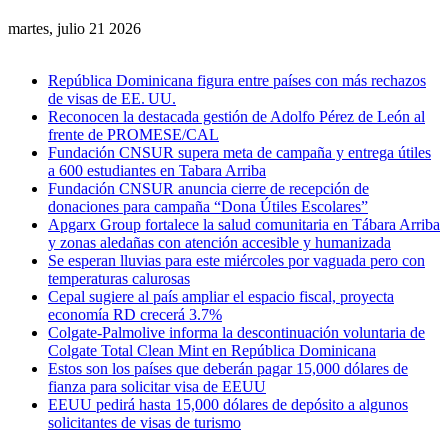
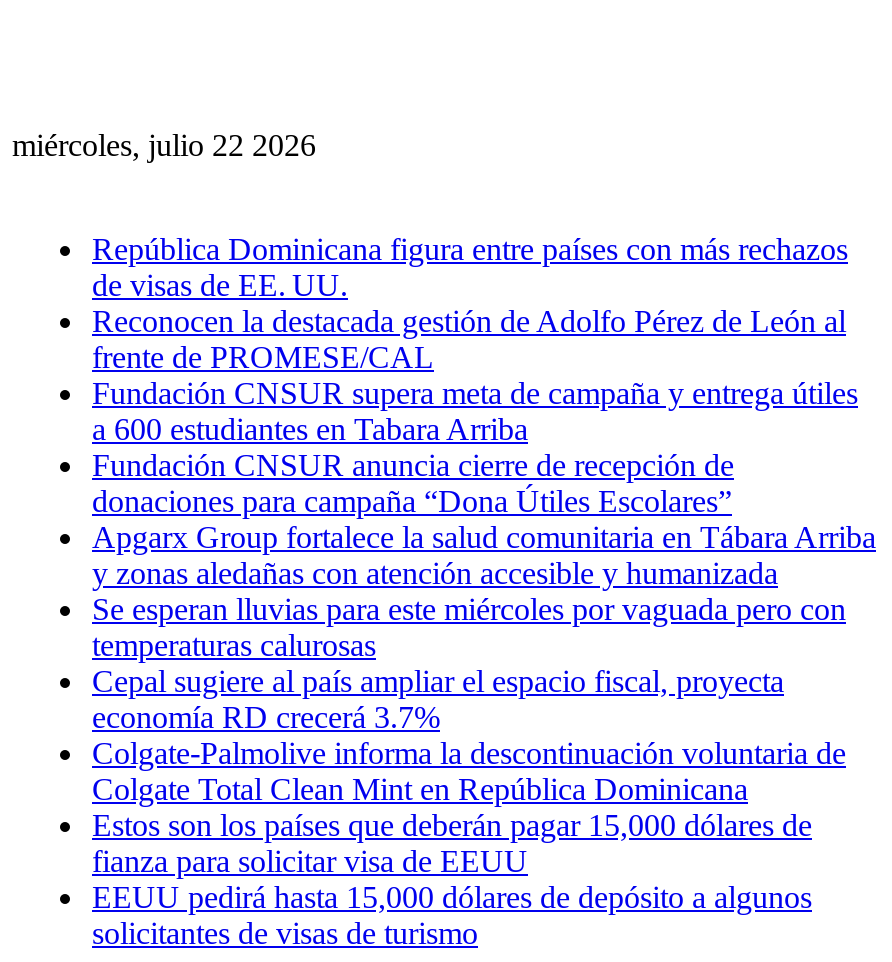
- martes, julio 21 2026
+ miércoles, julio 22 2026
